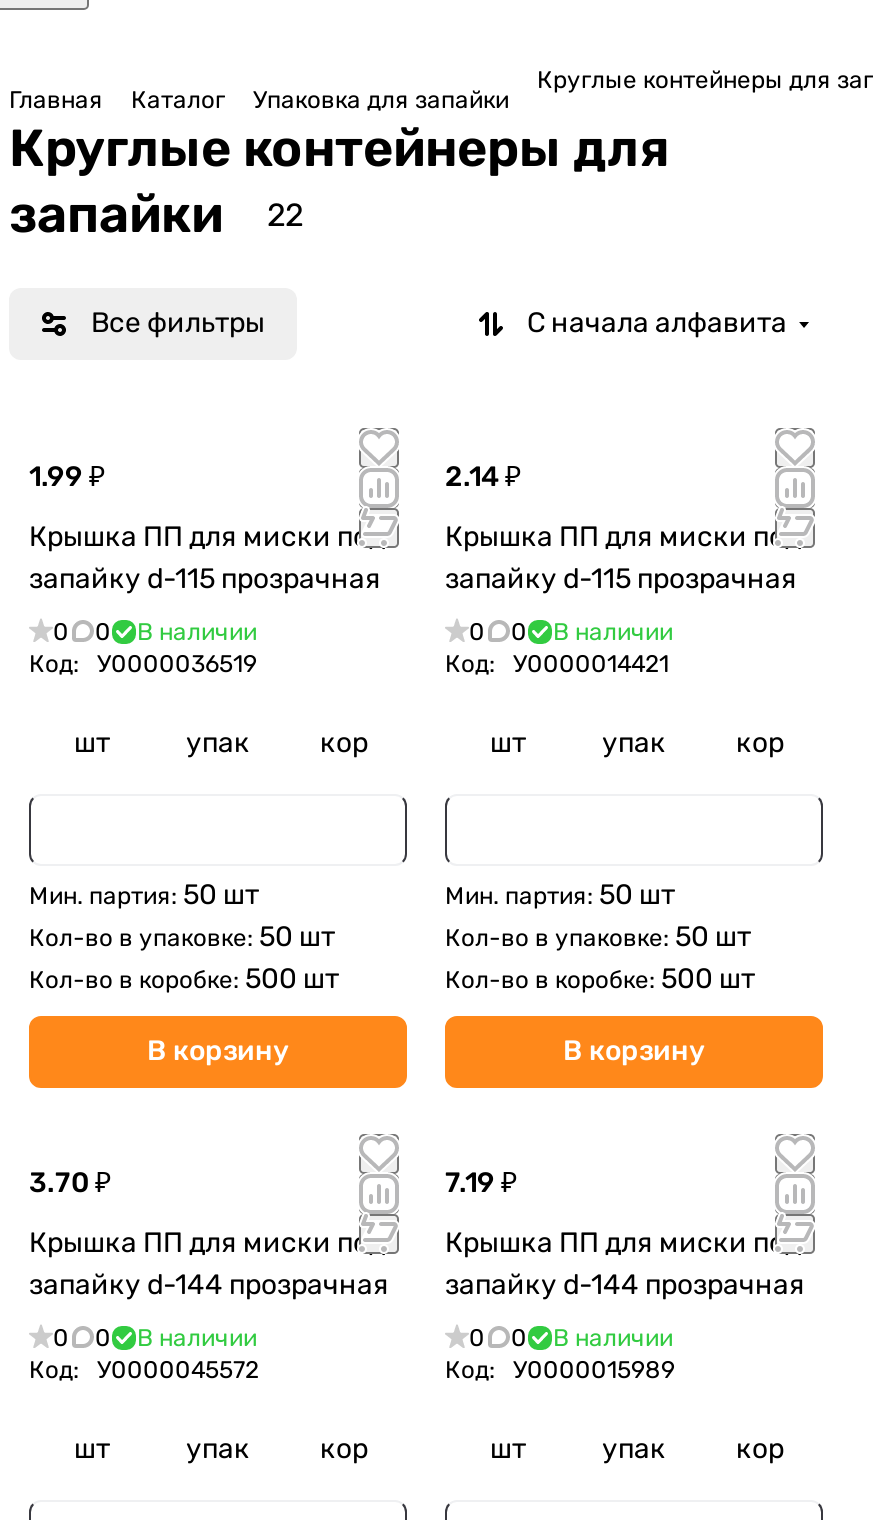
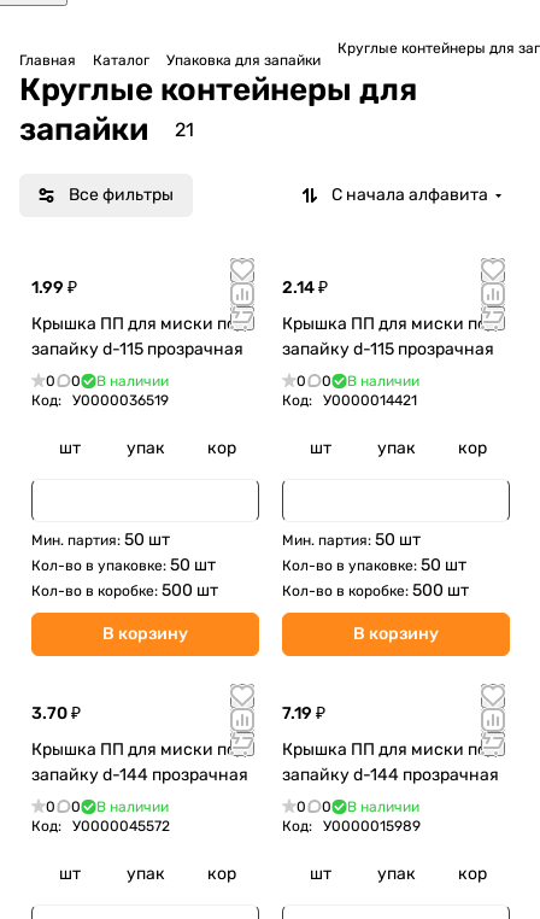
- запайки 22
+ запайки 21
